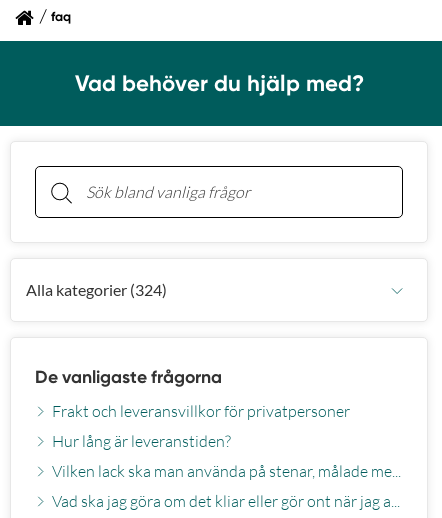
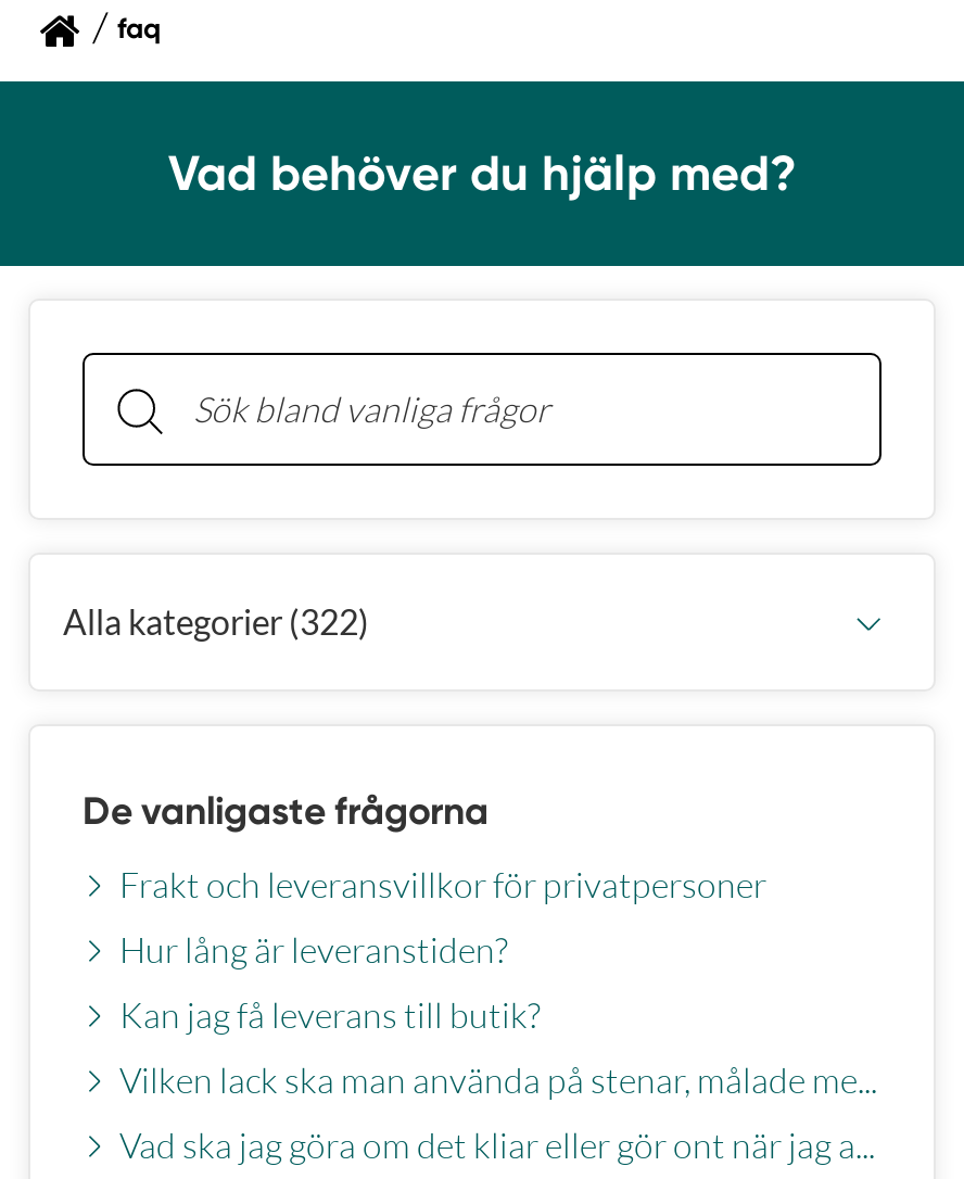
- Alla kategorier (324)
+ Alla kategorier (322)

+ Kan jag få leverans till butik?
